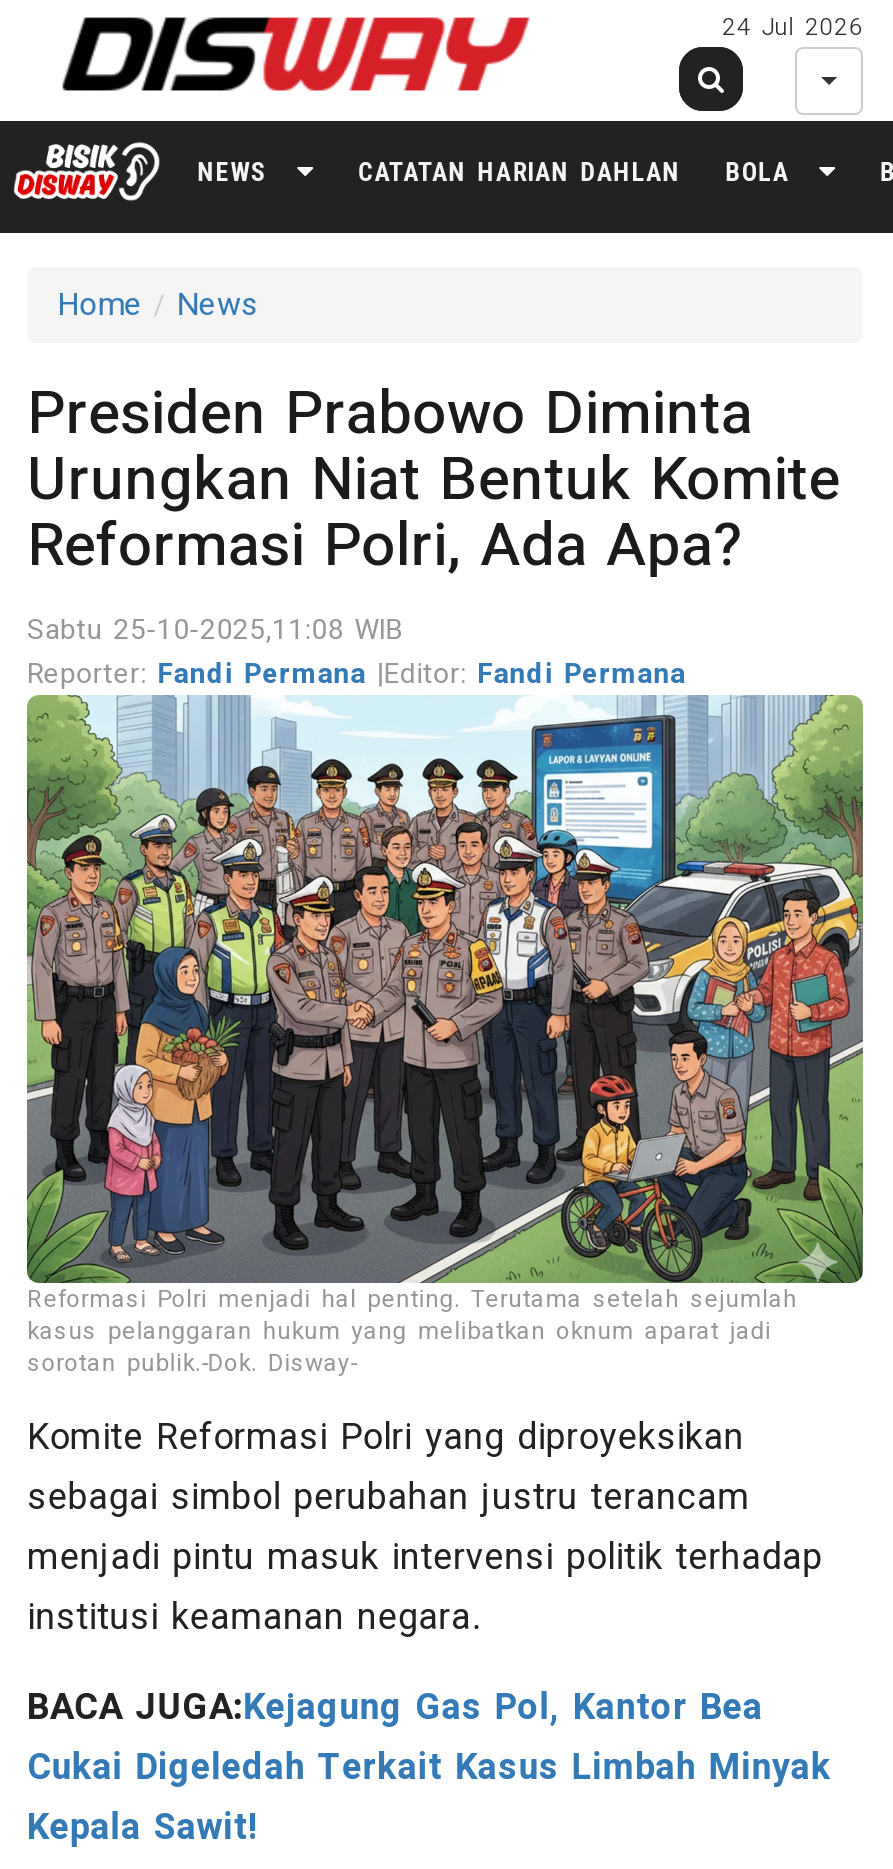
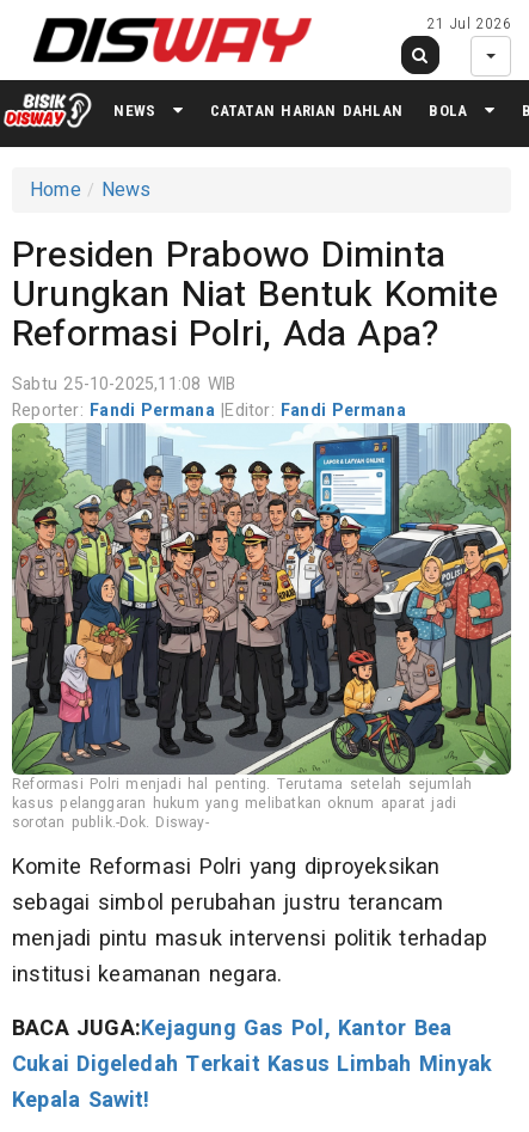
- 24 Jul 2026
+ 21 Jul 2026
